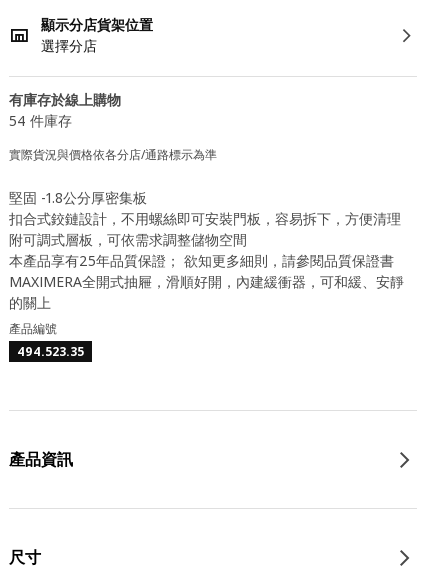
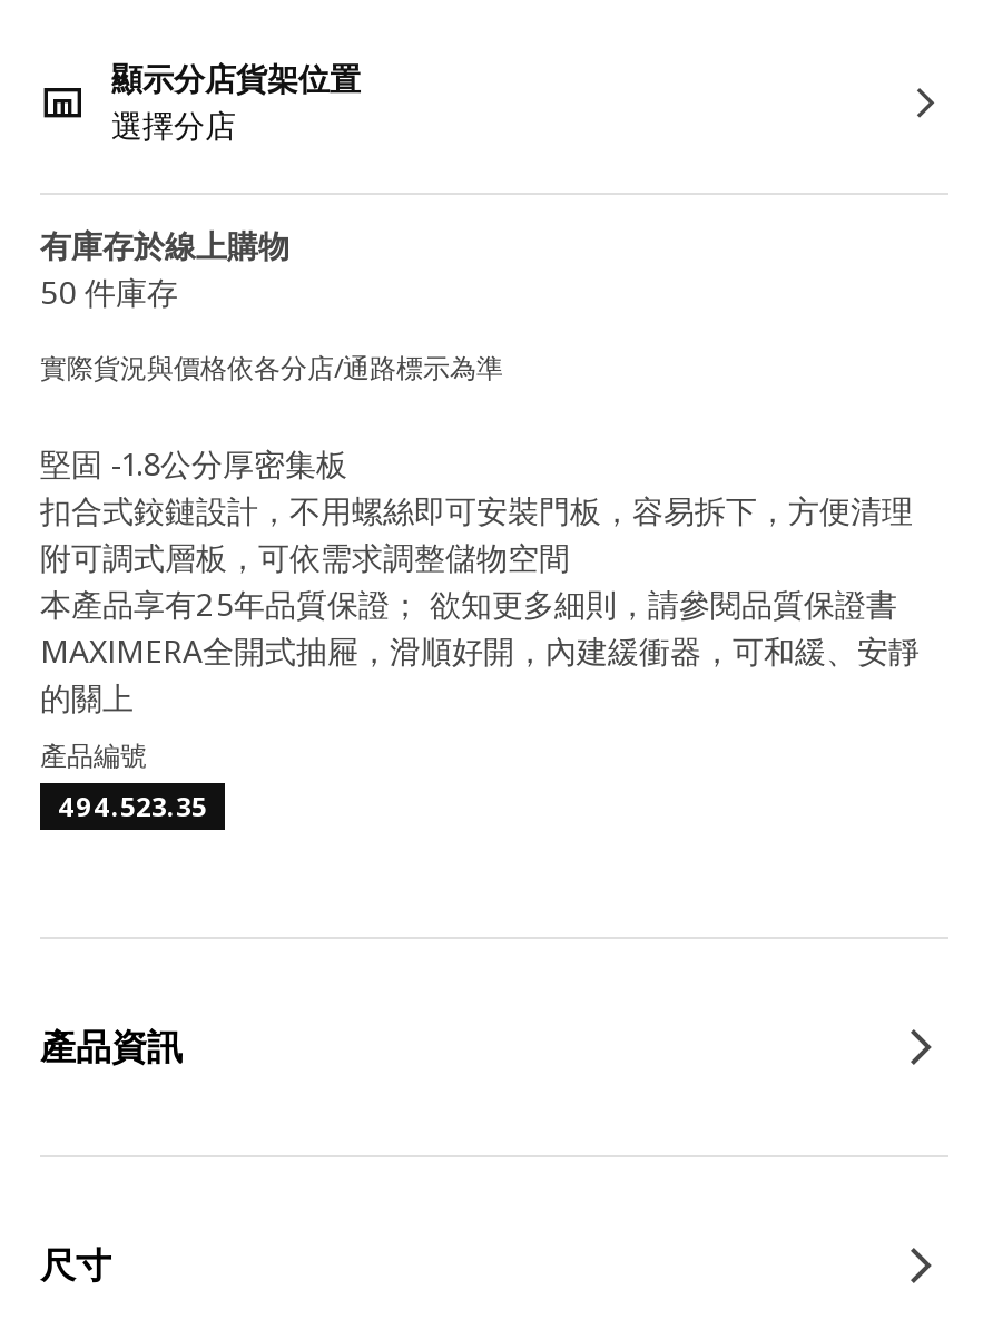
- 54 件庫存
+ 50 件庫存
